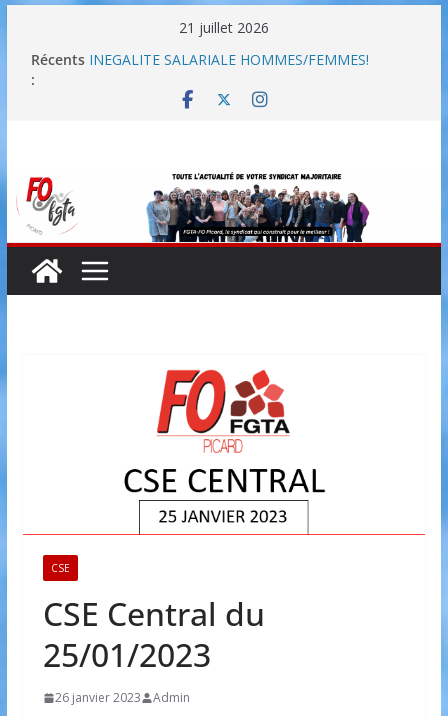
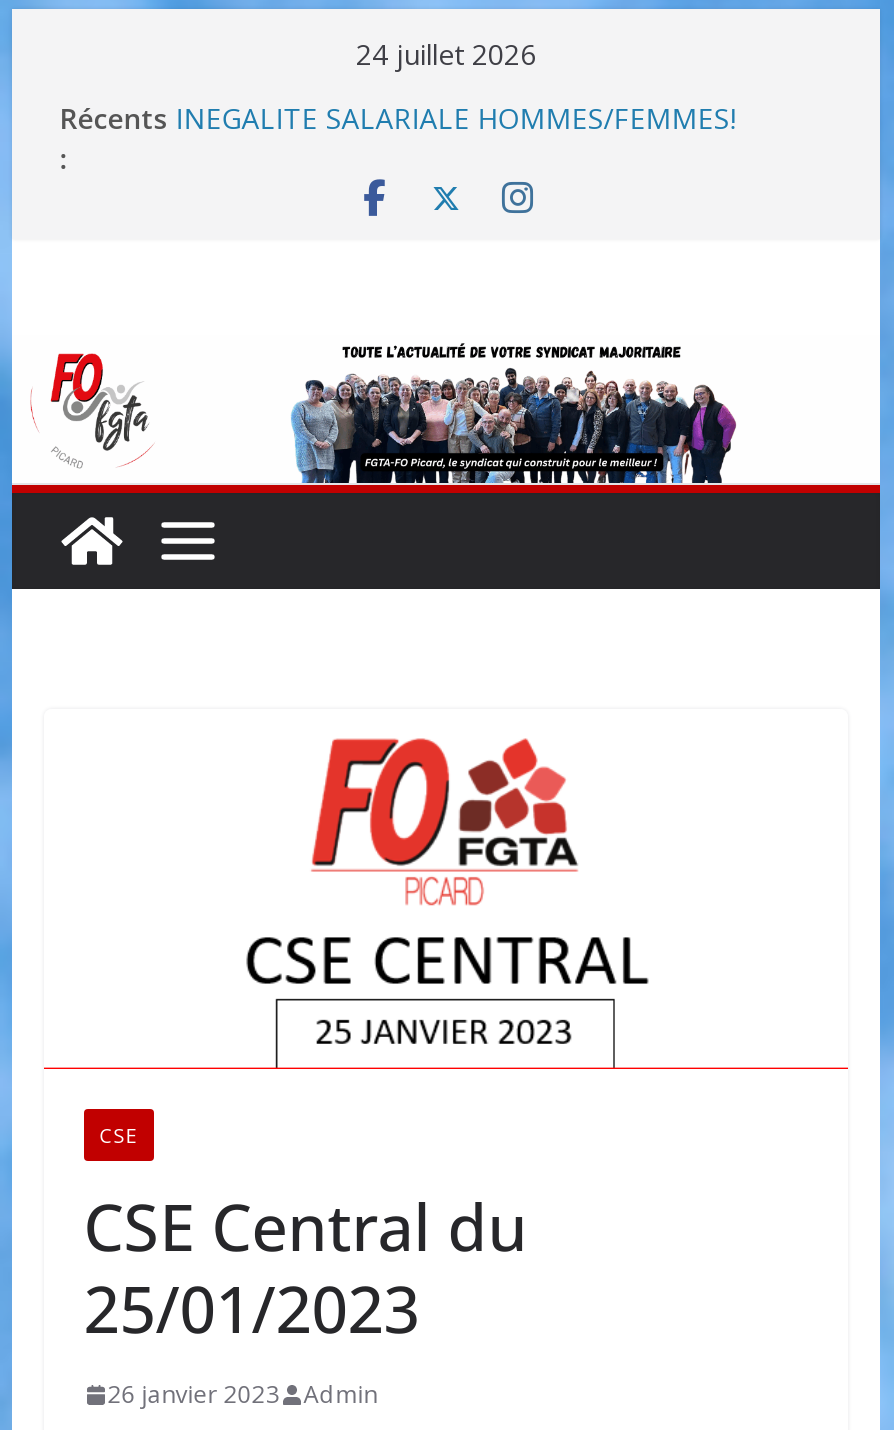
- 21 juillet 2026
+ 24 juillet 2026
